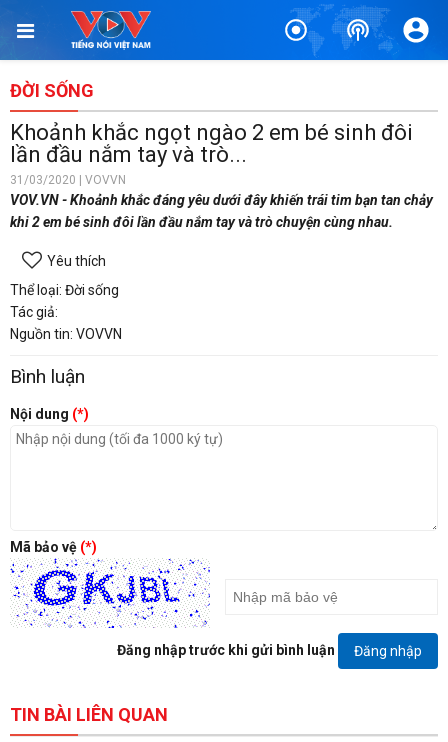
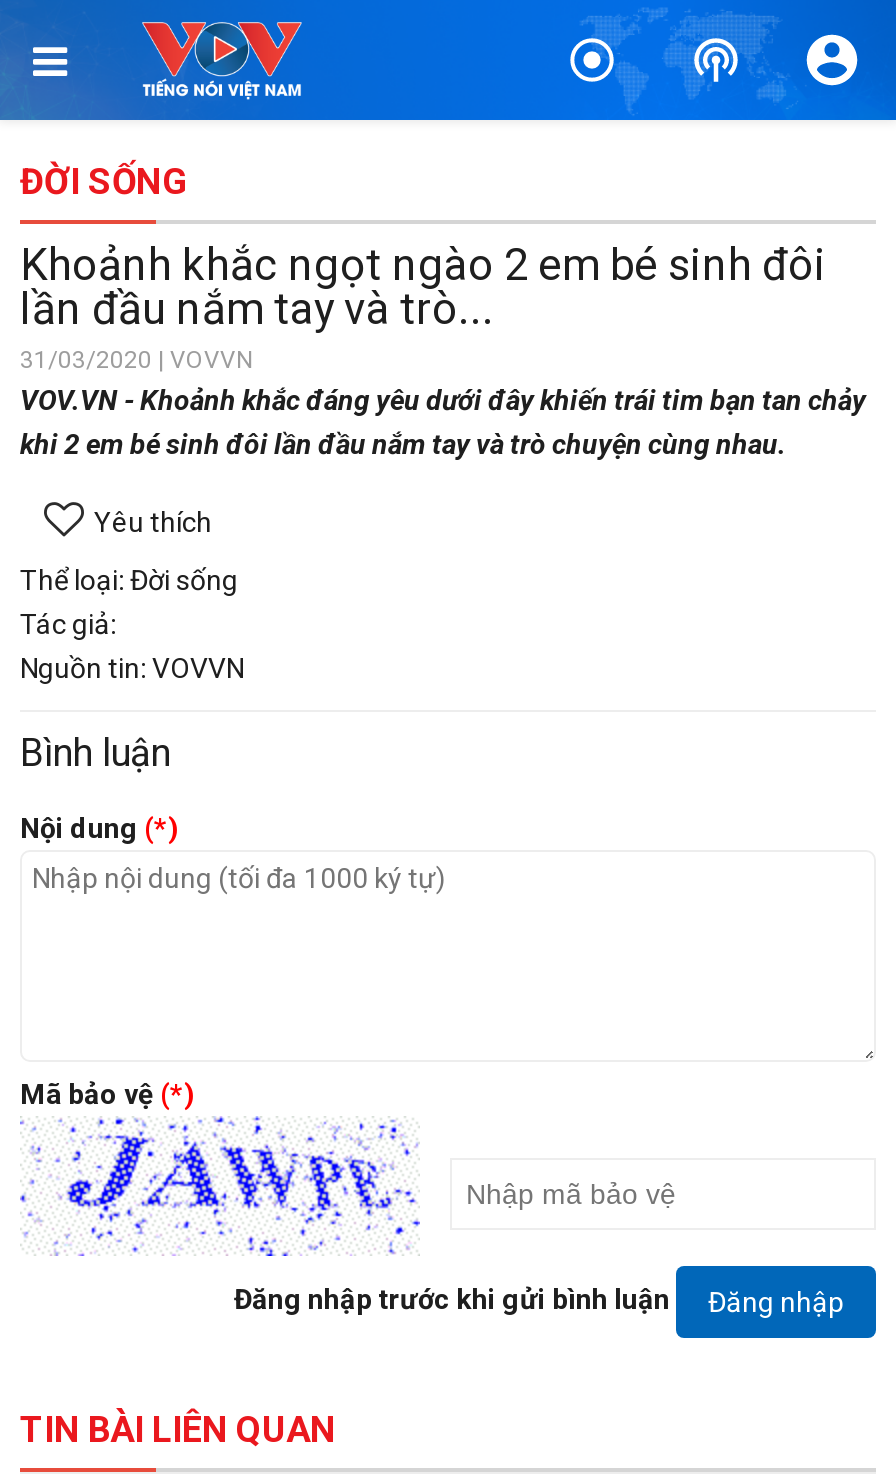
- [image]
+ [image]
